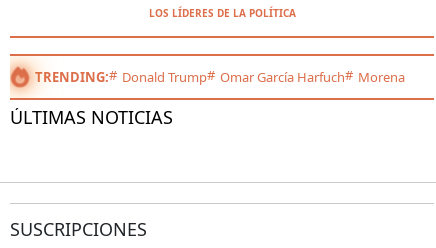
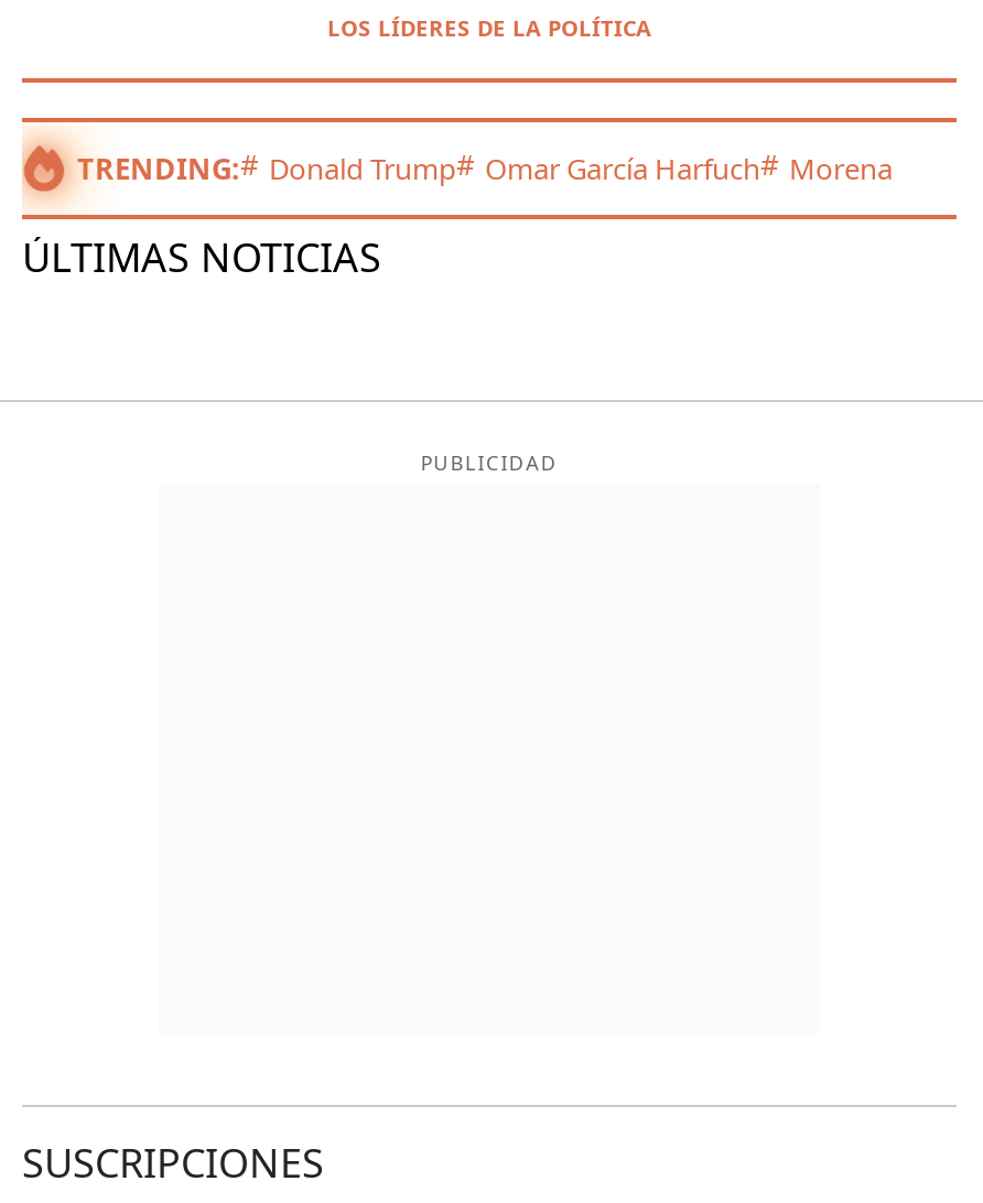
+ PUBLICIDAD
